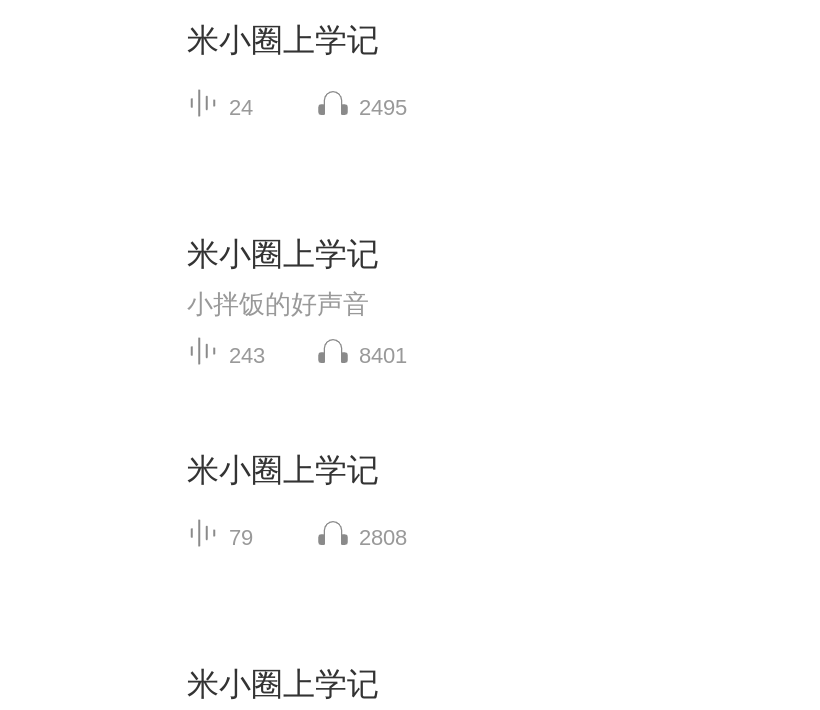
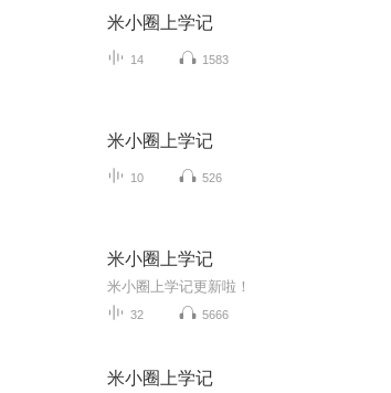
- 24
+ 14

- 2495
+ 1583

- 小拌饭的好声音
- 243
- 8401
+ 10
+ 526

- 79
- 2808
+ 米小圈上学记更新啦！
+ 32
+ 5666
